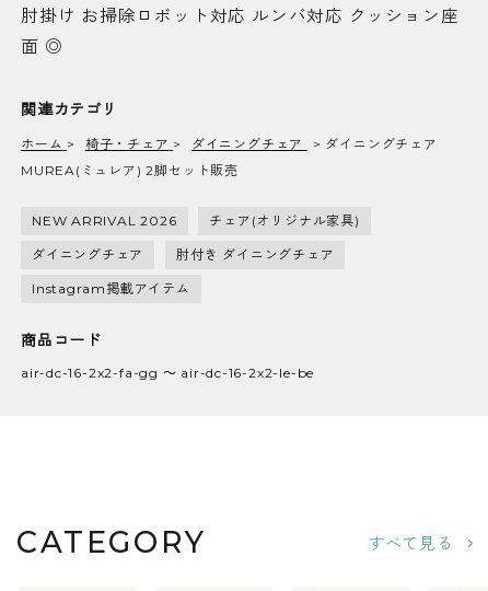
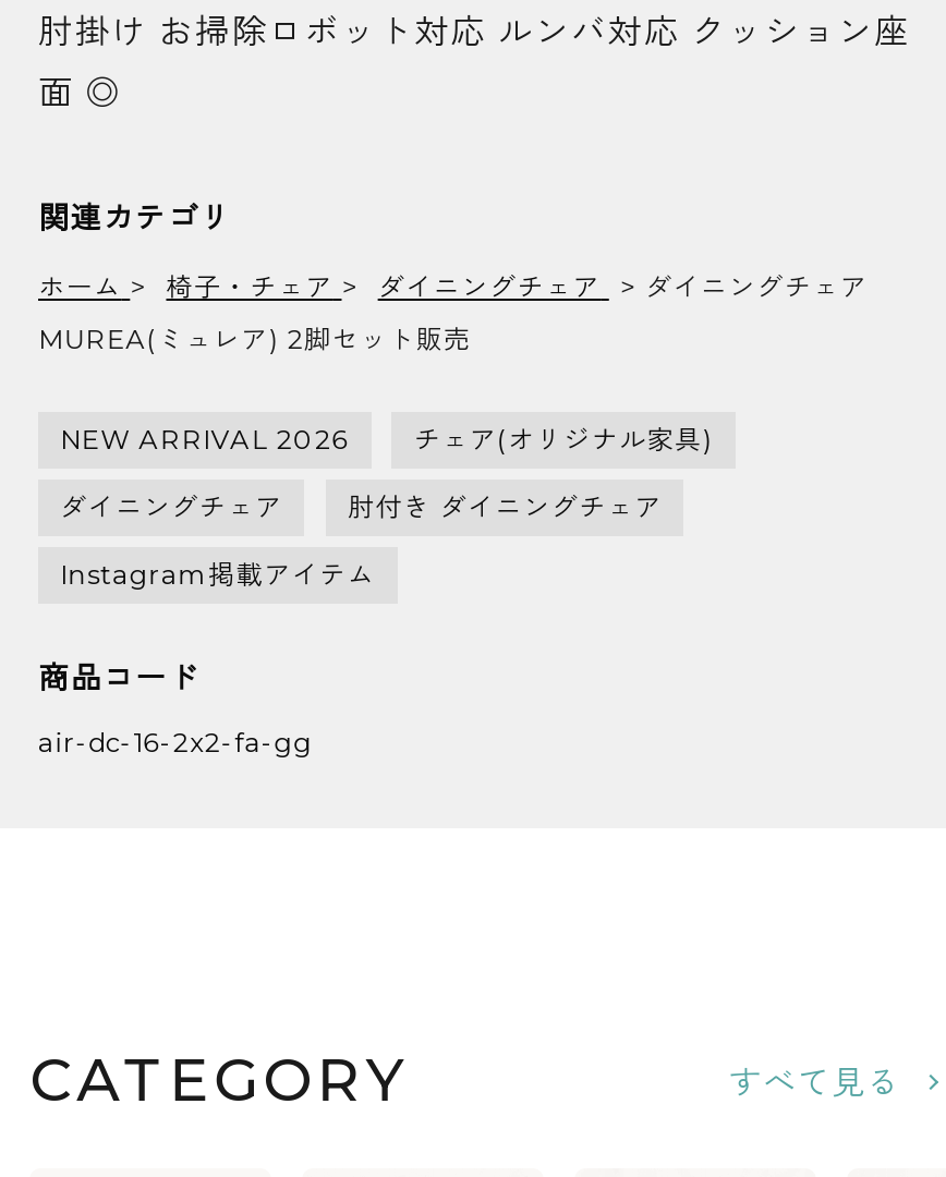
- air-dc-16-2x2-fa-gg ～ air-dc-16-2x2-le-be
+ air-dc-16-2x2-fa-gg
